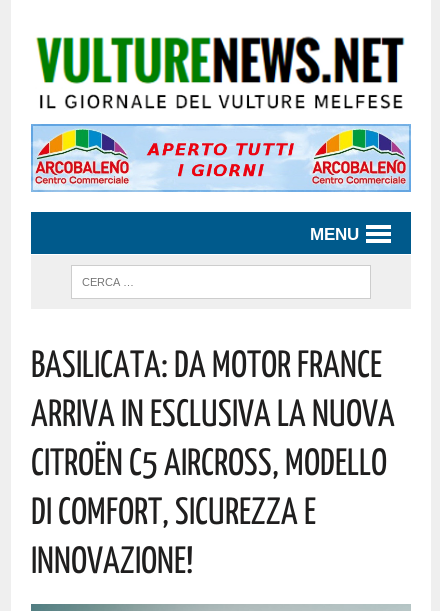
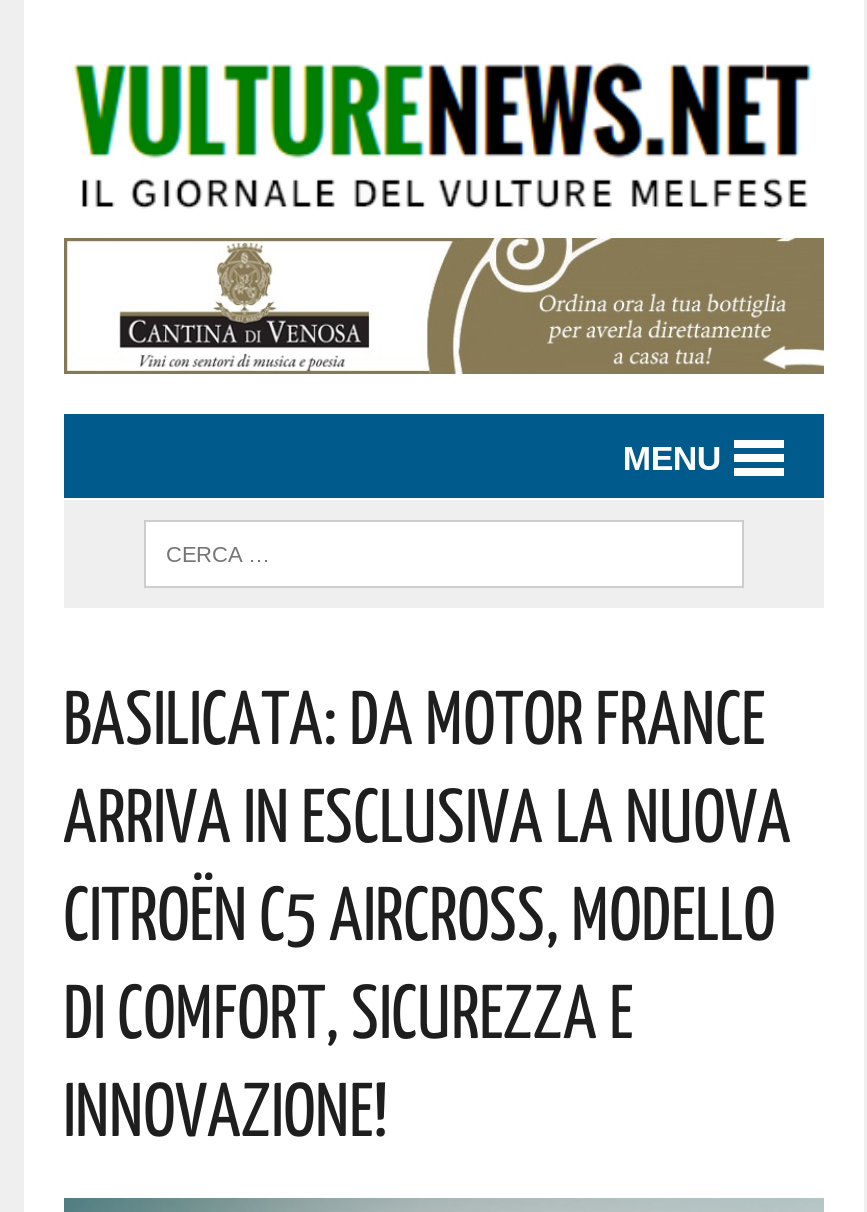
- [image]
+ [image]
